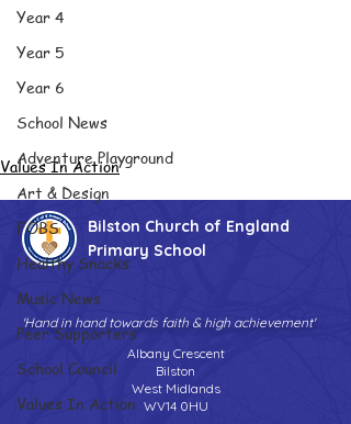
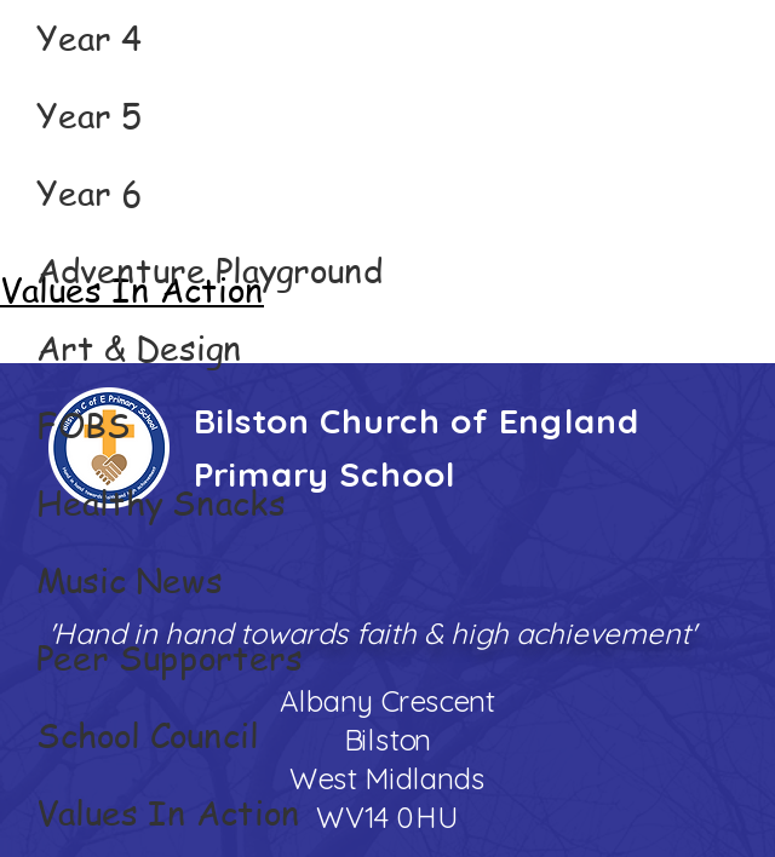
- School News
